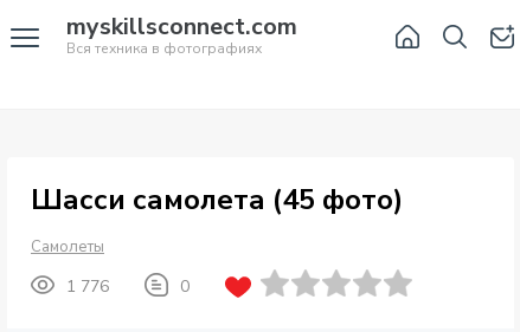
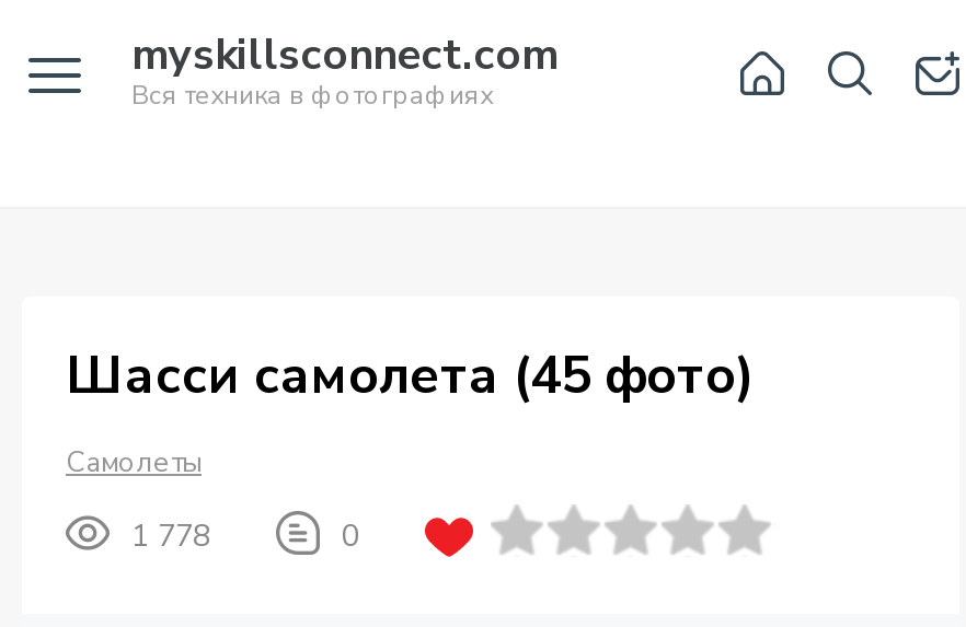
- 1 776
+ 1 778
